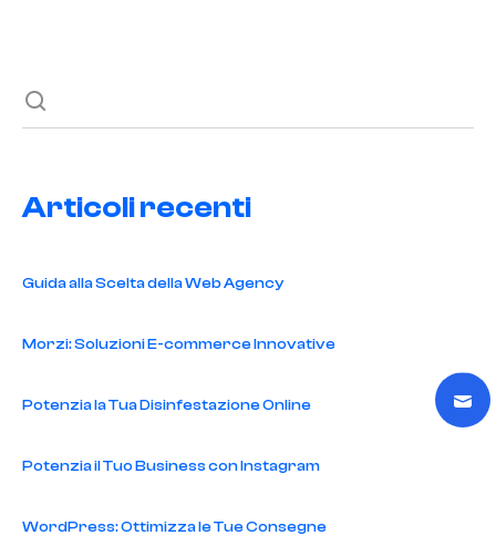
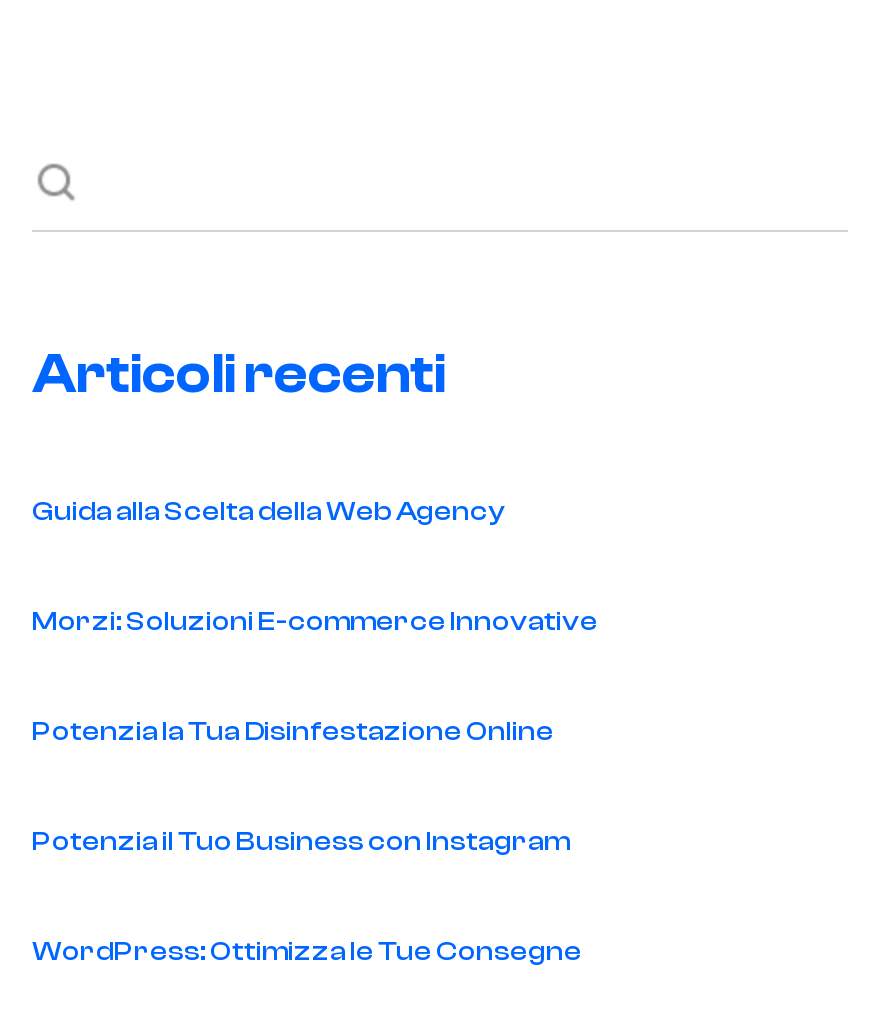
- [image]
